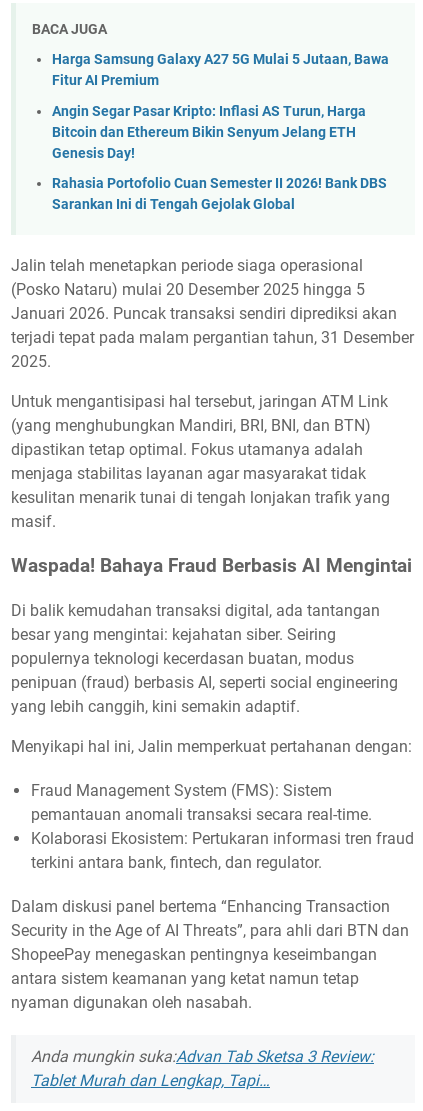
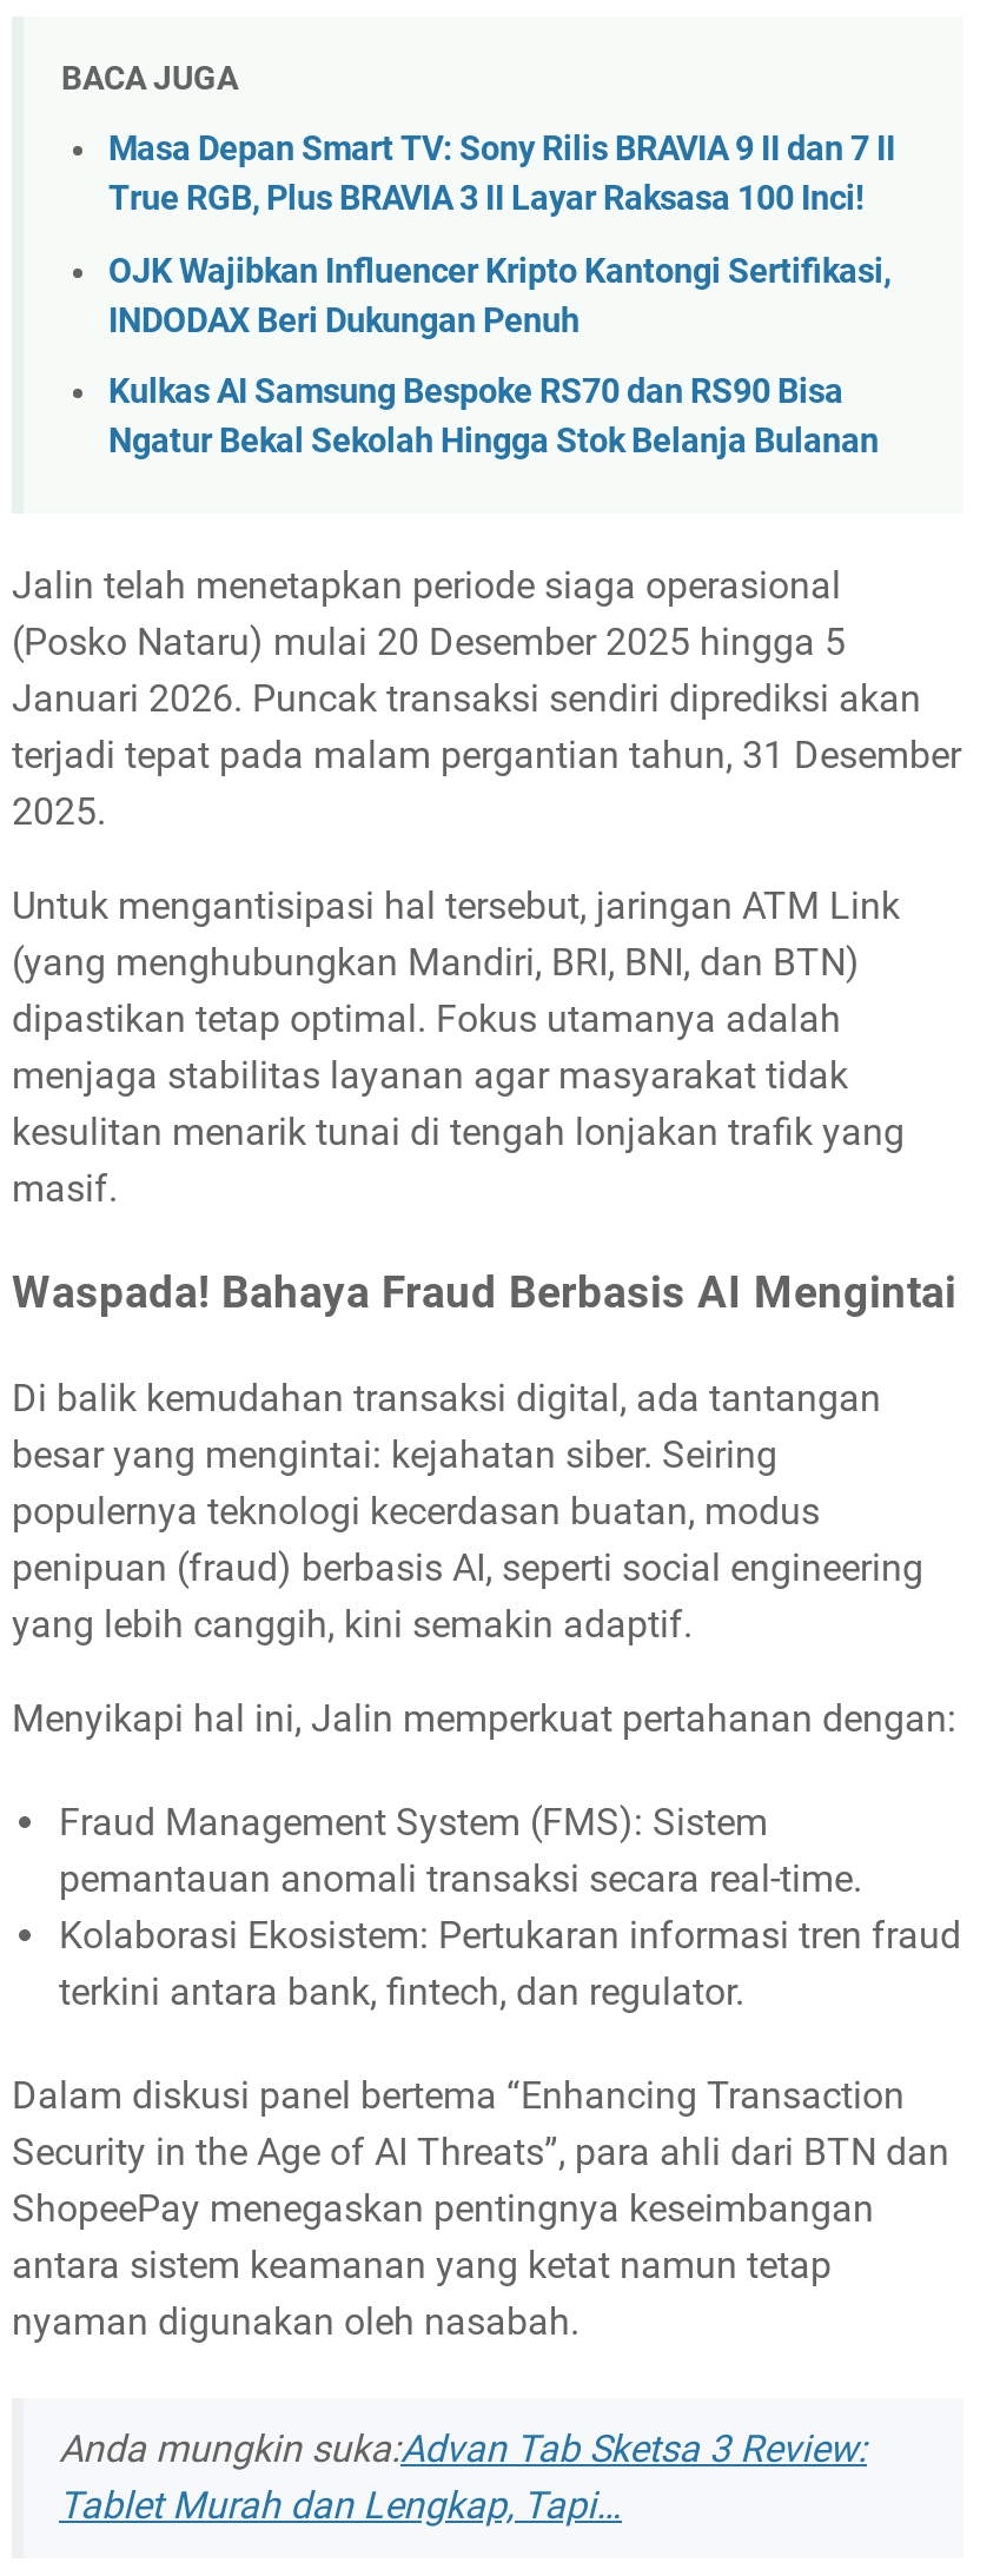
- Harga Samsung Galaxy A27 5G Mulai 5 Jutaan, Bawa
- Fitur AI Premium
+ Masa Depan Smart TV: Sony Rilis BRAVIA 9 II dan 7 II
+ True RGB, Plus BRAVIA 3 II Layar Raksasa 100 Inci!

- Angin Segar Pasar Kripto: Inflasi AS Turun, Harga
- Bitcoin dan Ethereum Bikin Senyum Jelang ETH
- Genesis Day!
+ OJK Wajibkan Influencer Kripto Kantongi Sertifikasi,
+ INDODAX Beri Dukungan Penuh

- Rahasia Portofolio Cuan Semester II 2026! Bank DBS
- Sarankan Ini di Tengah Gejolak Global
+ Kulkas AI Samsung Bespoke RS70 dan RS90 Bisa
+ Ngatur Bekal Sekolah Hingga Stok Belanja Bulanan
